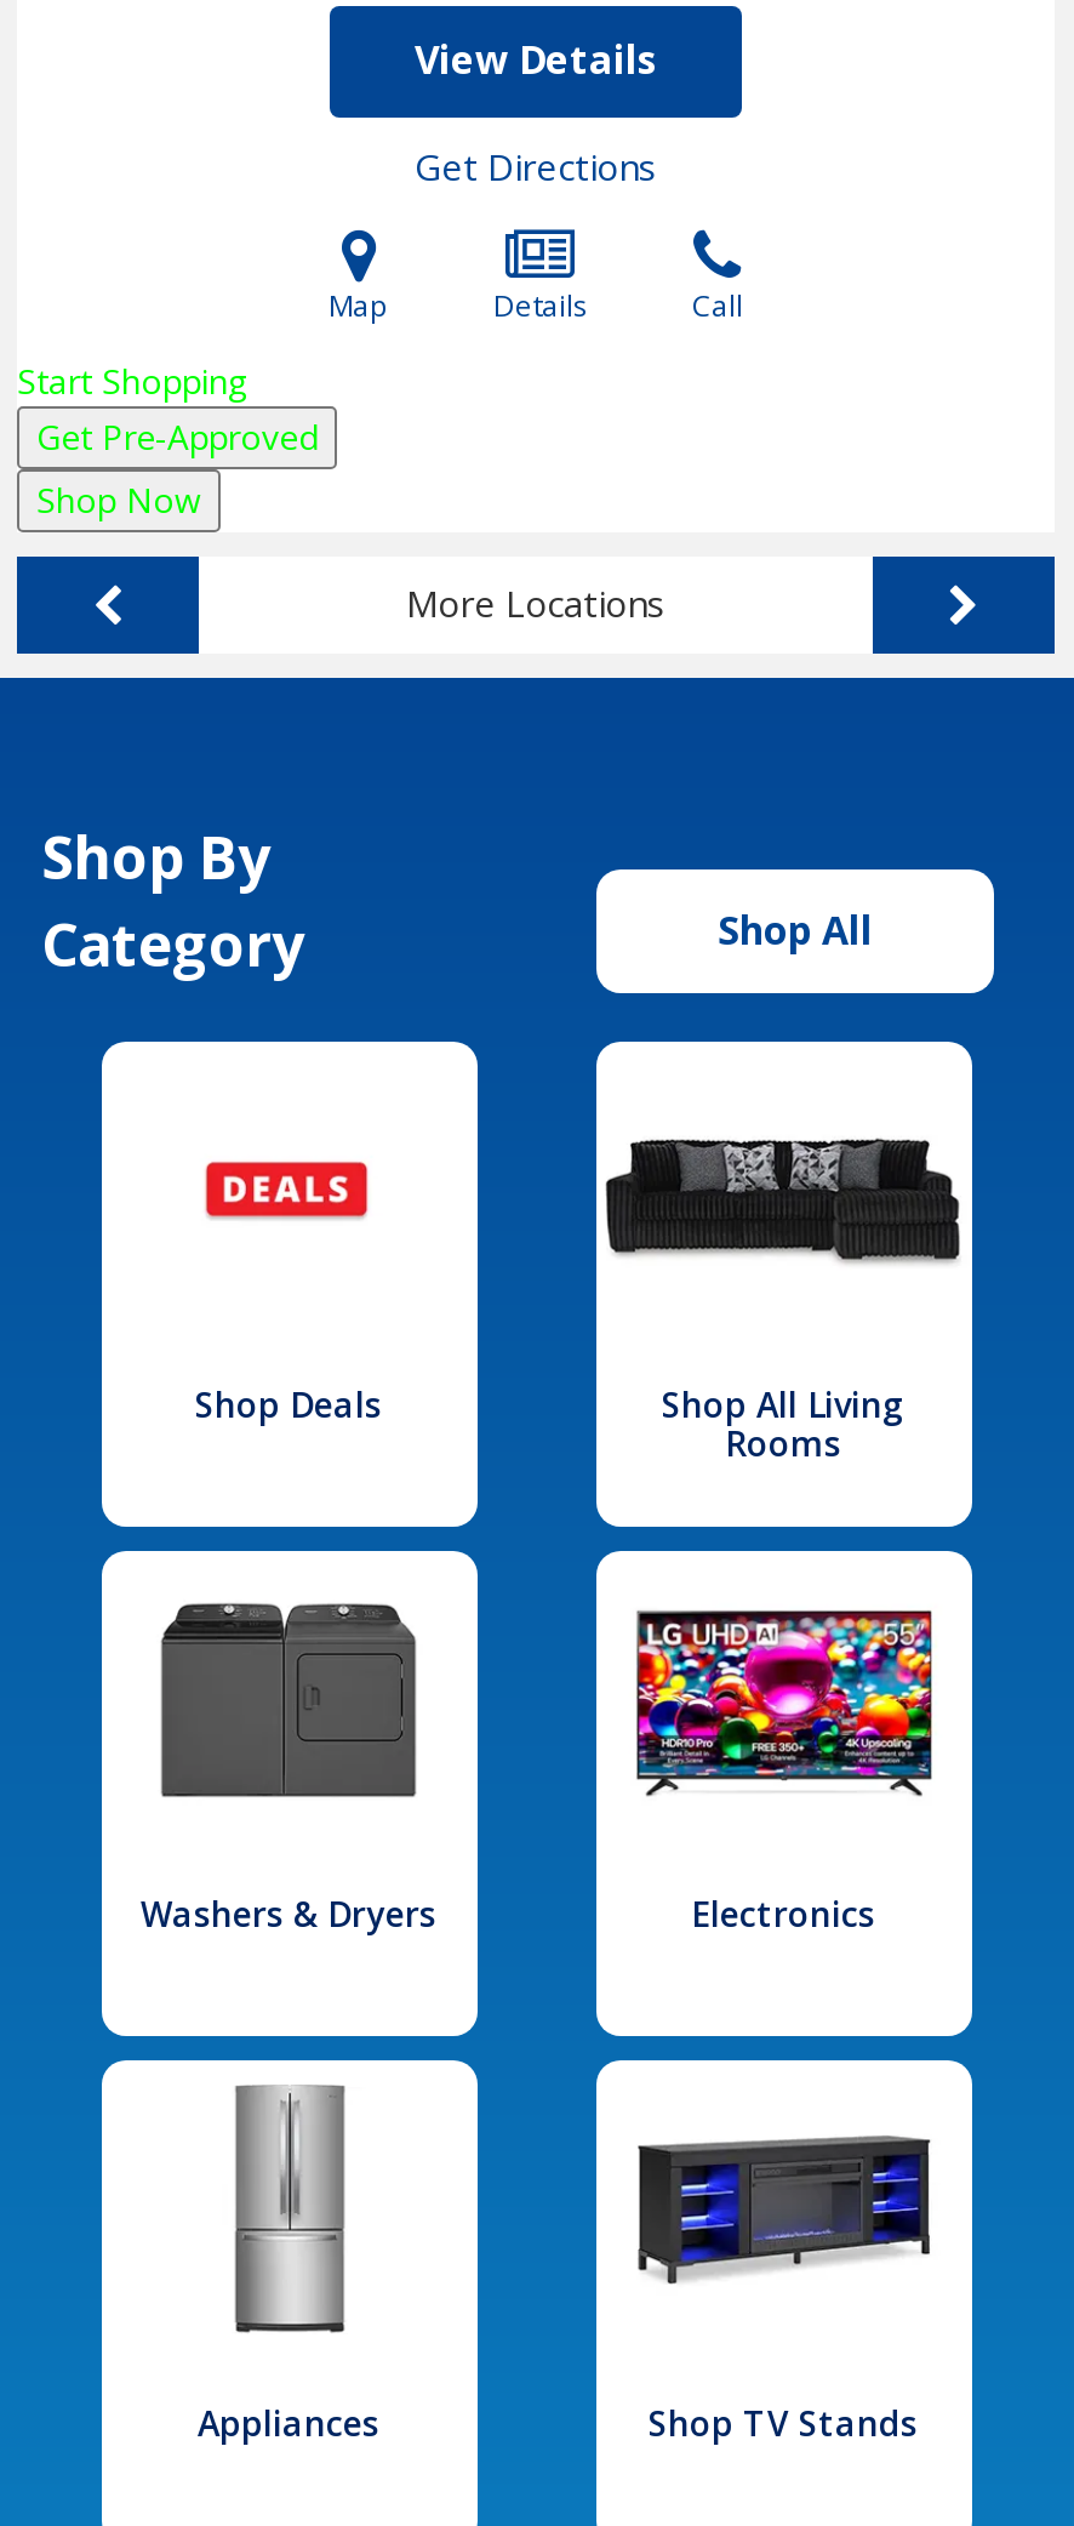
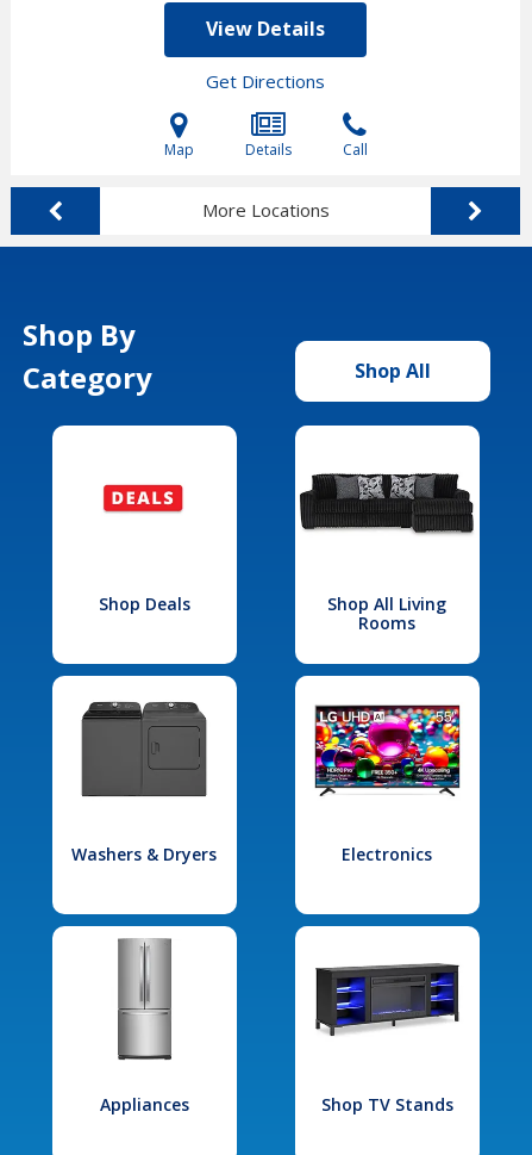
- Start Shopping
- Get Pre-Approved
- Shop Now
